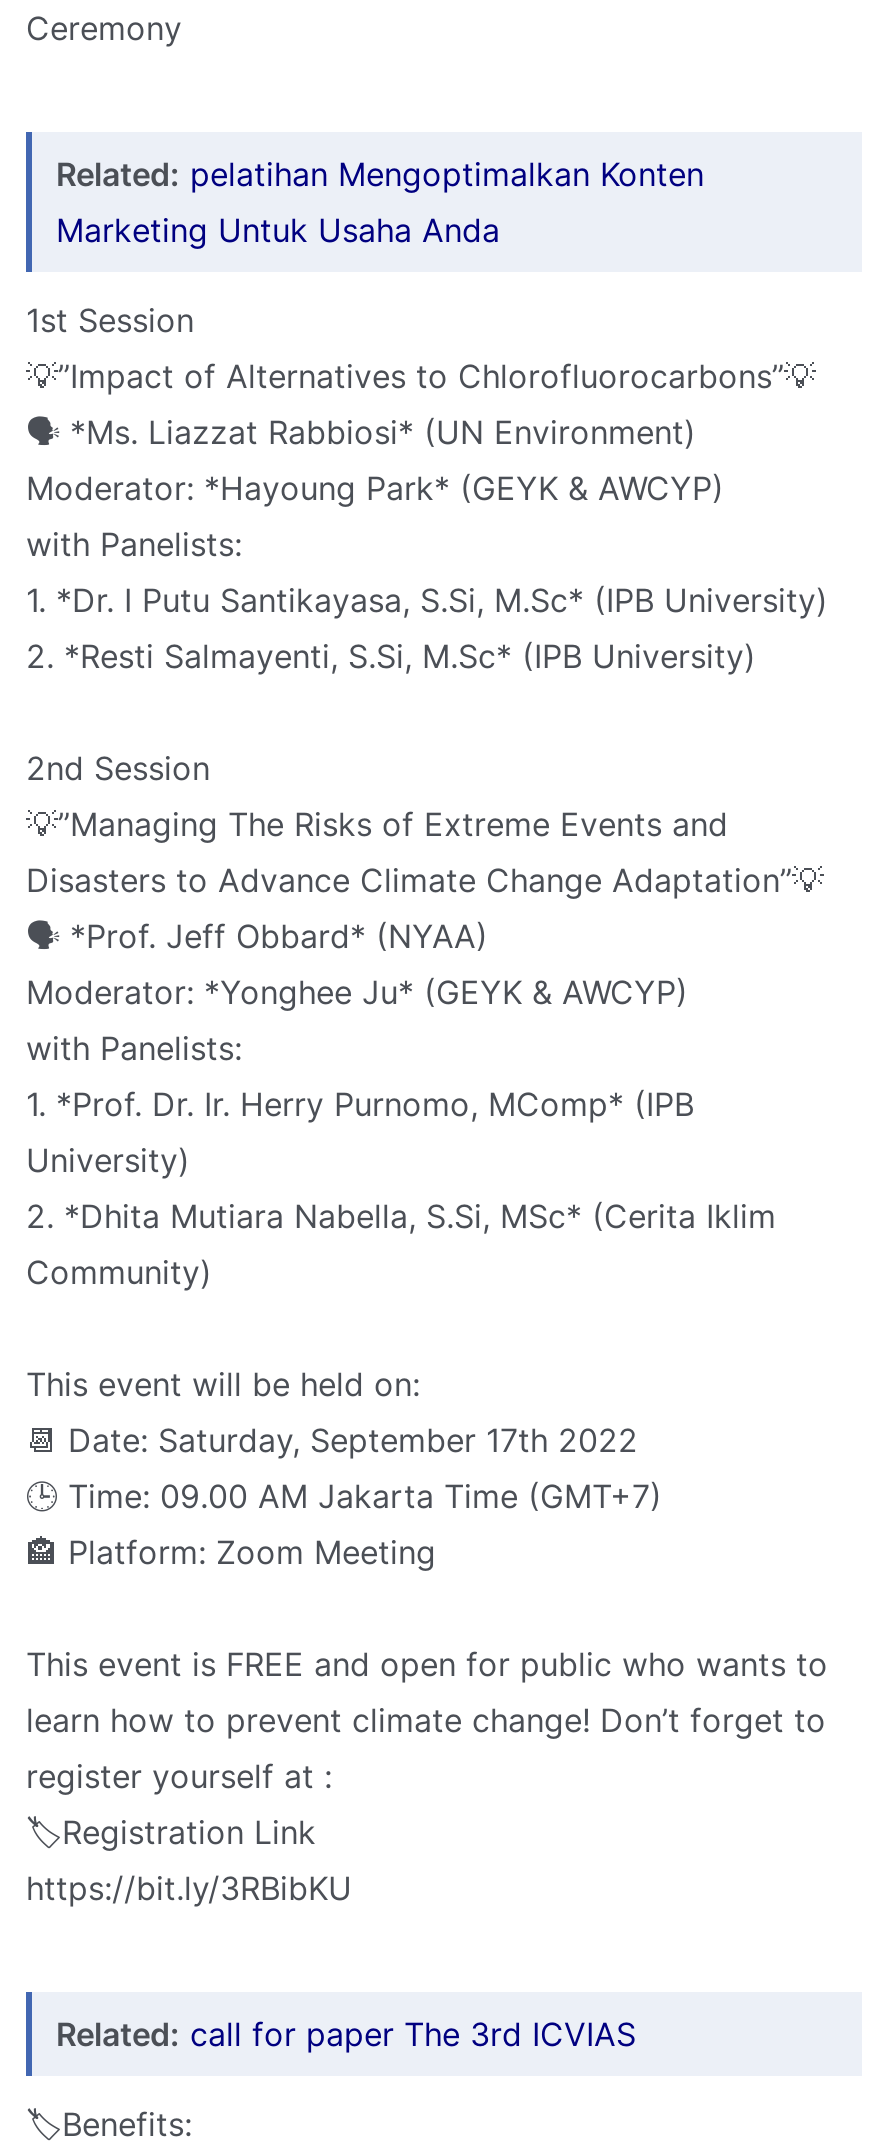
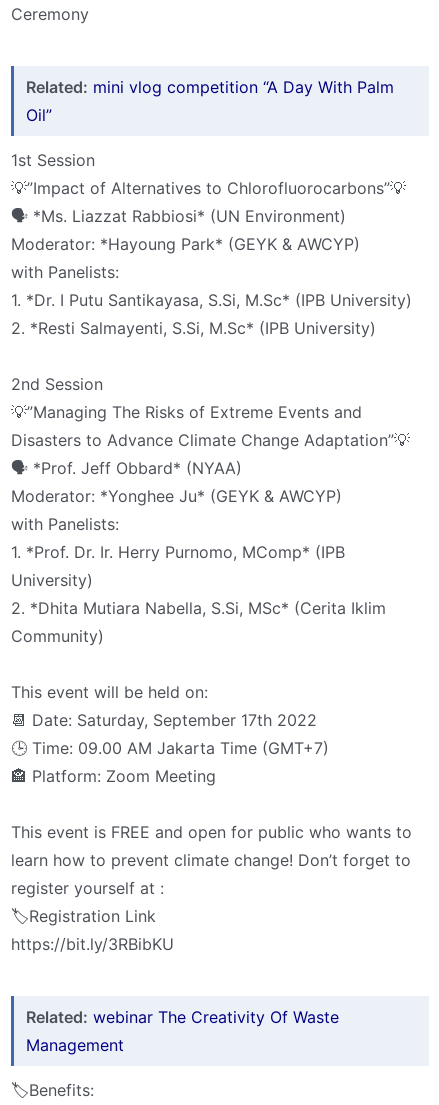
- Related: pelatihan Mengoptimalkan Konten
- Marketing Untuk Usaha Anda
+ Related: mini vlog competition “A Day With Palm
+ Oil”

- Related: call for paper The 3rd ICVIAS
+ Related: webinar The Creativity Of Waste
+ Management
